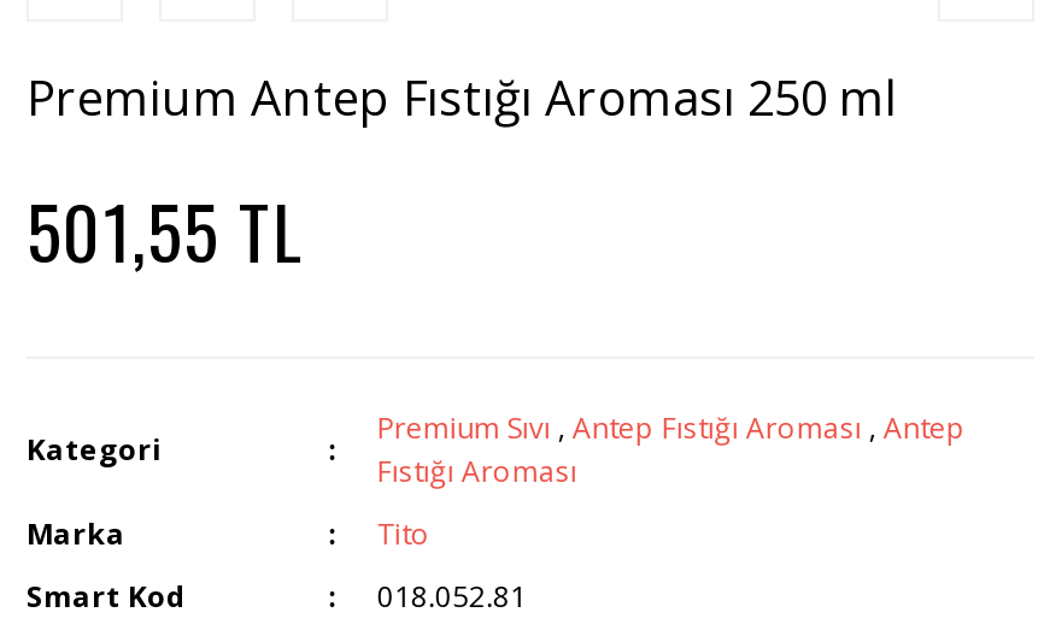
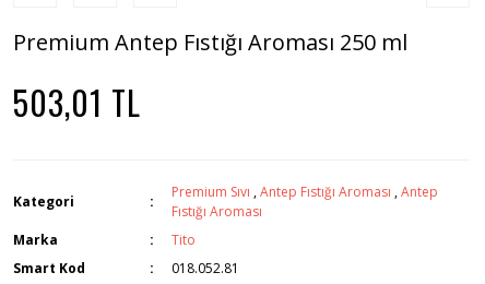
- 501,55 TL
+ 503,01 TL
